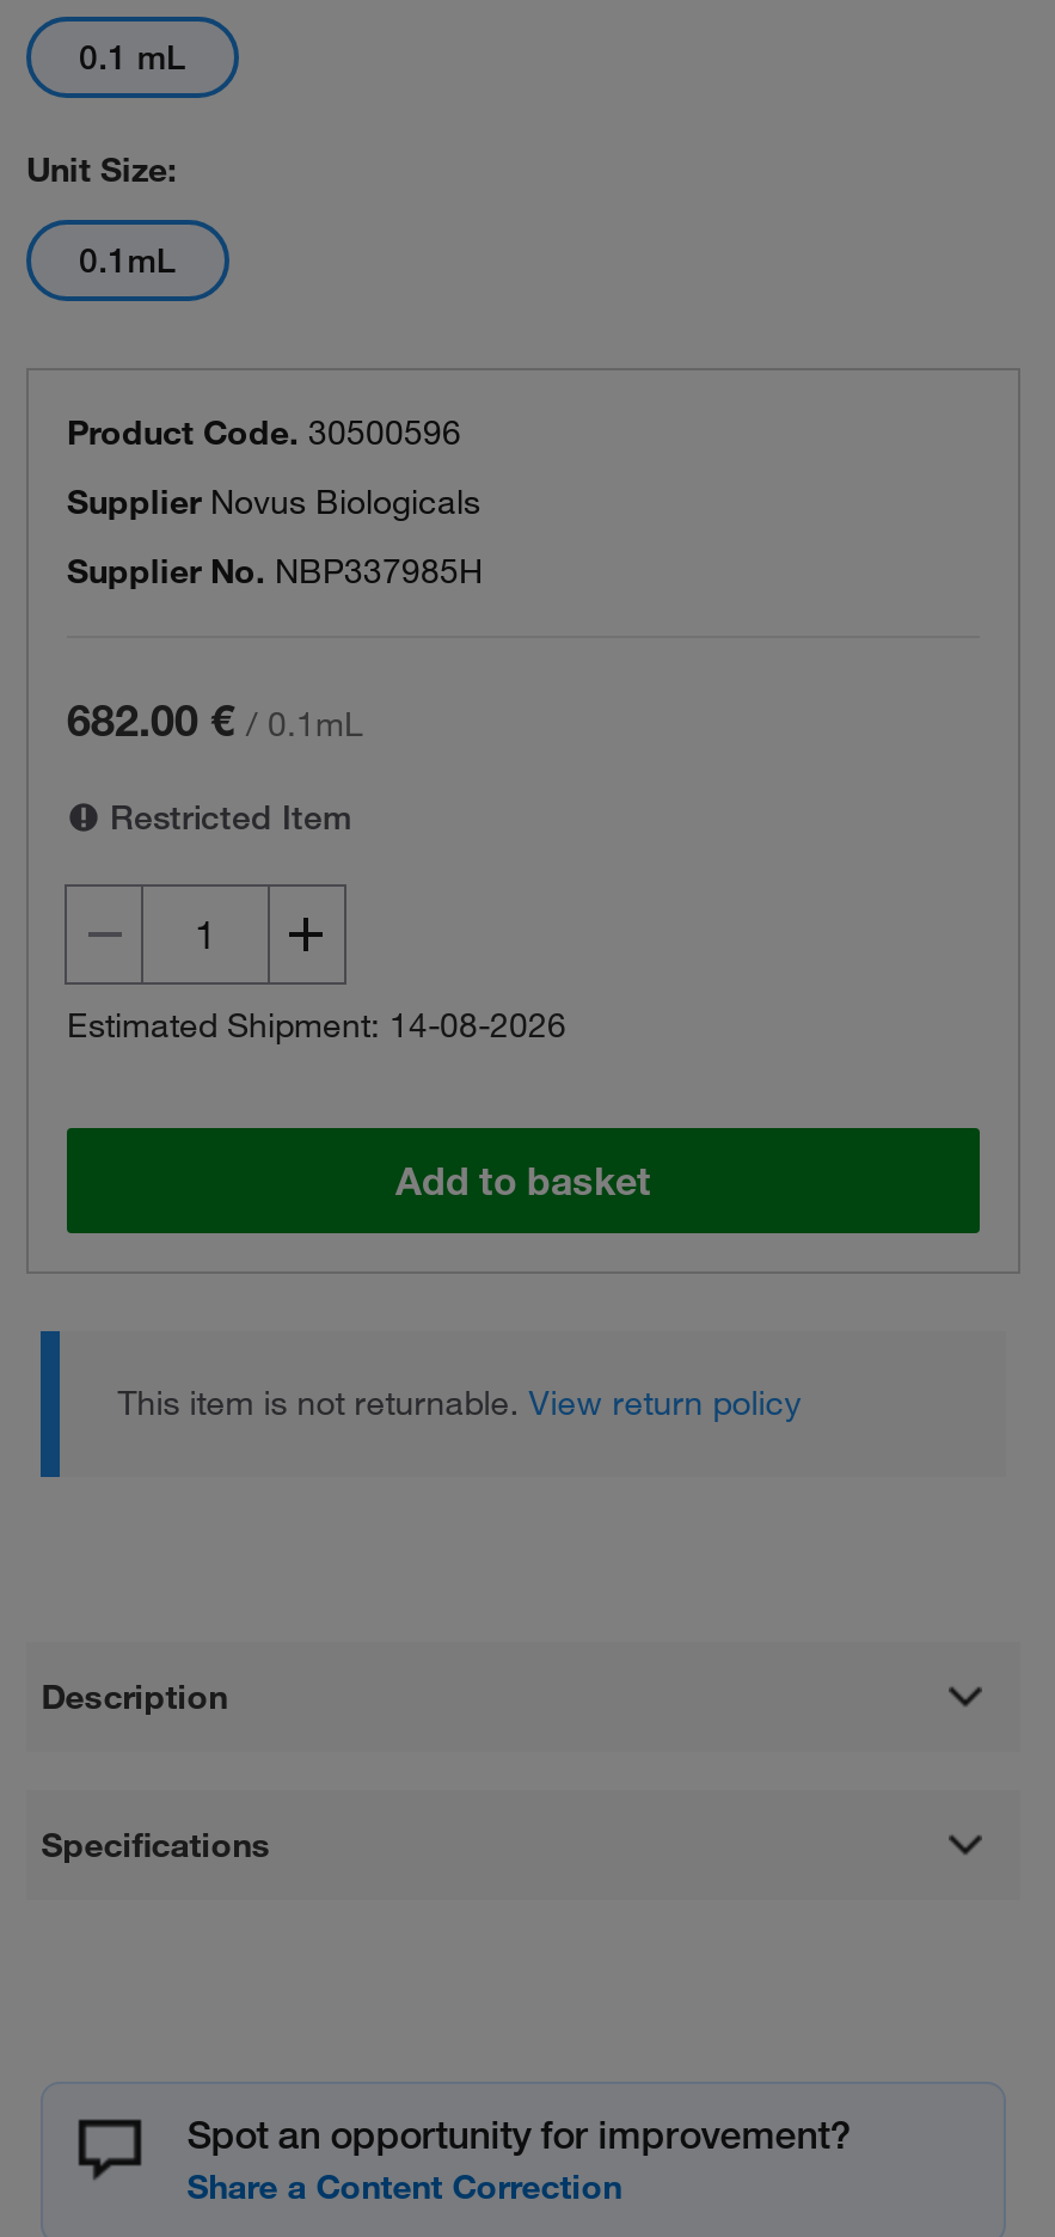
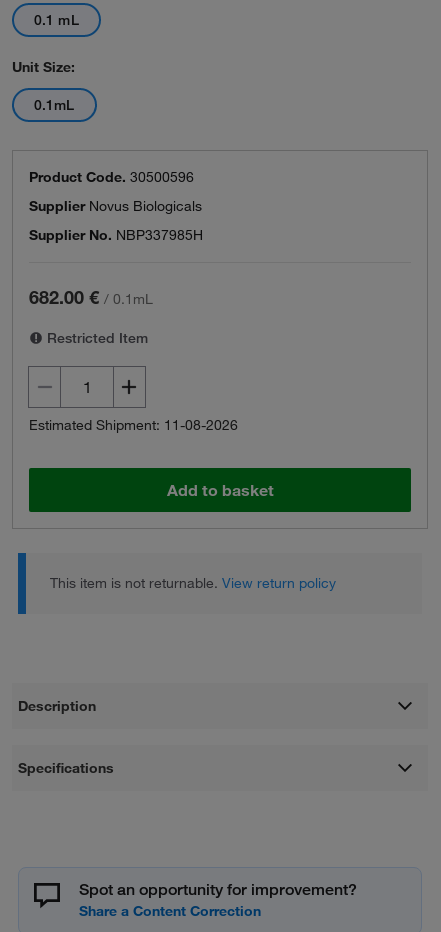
- Estimated Shipment: 14-08-2026
+ Estimated Shipment: 11-08-2026
